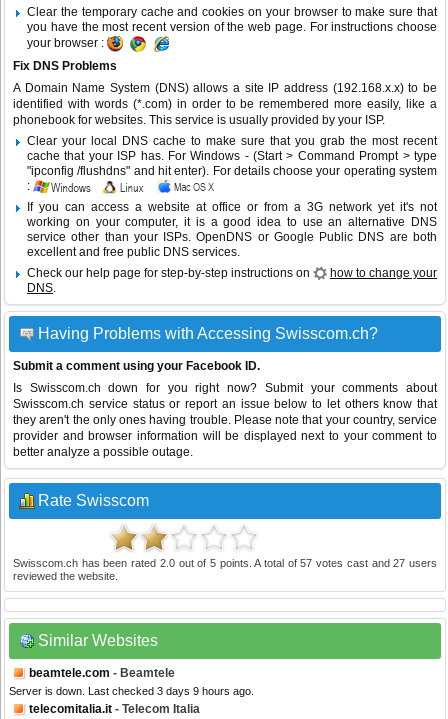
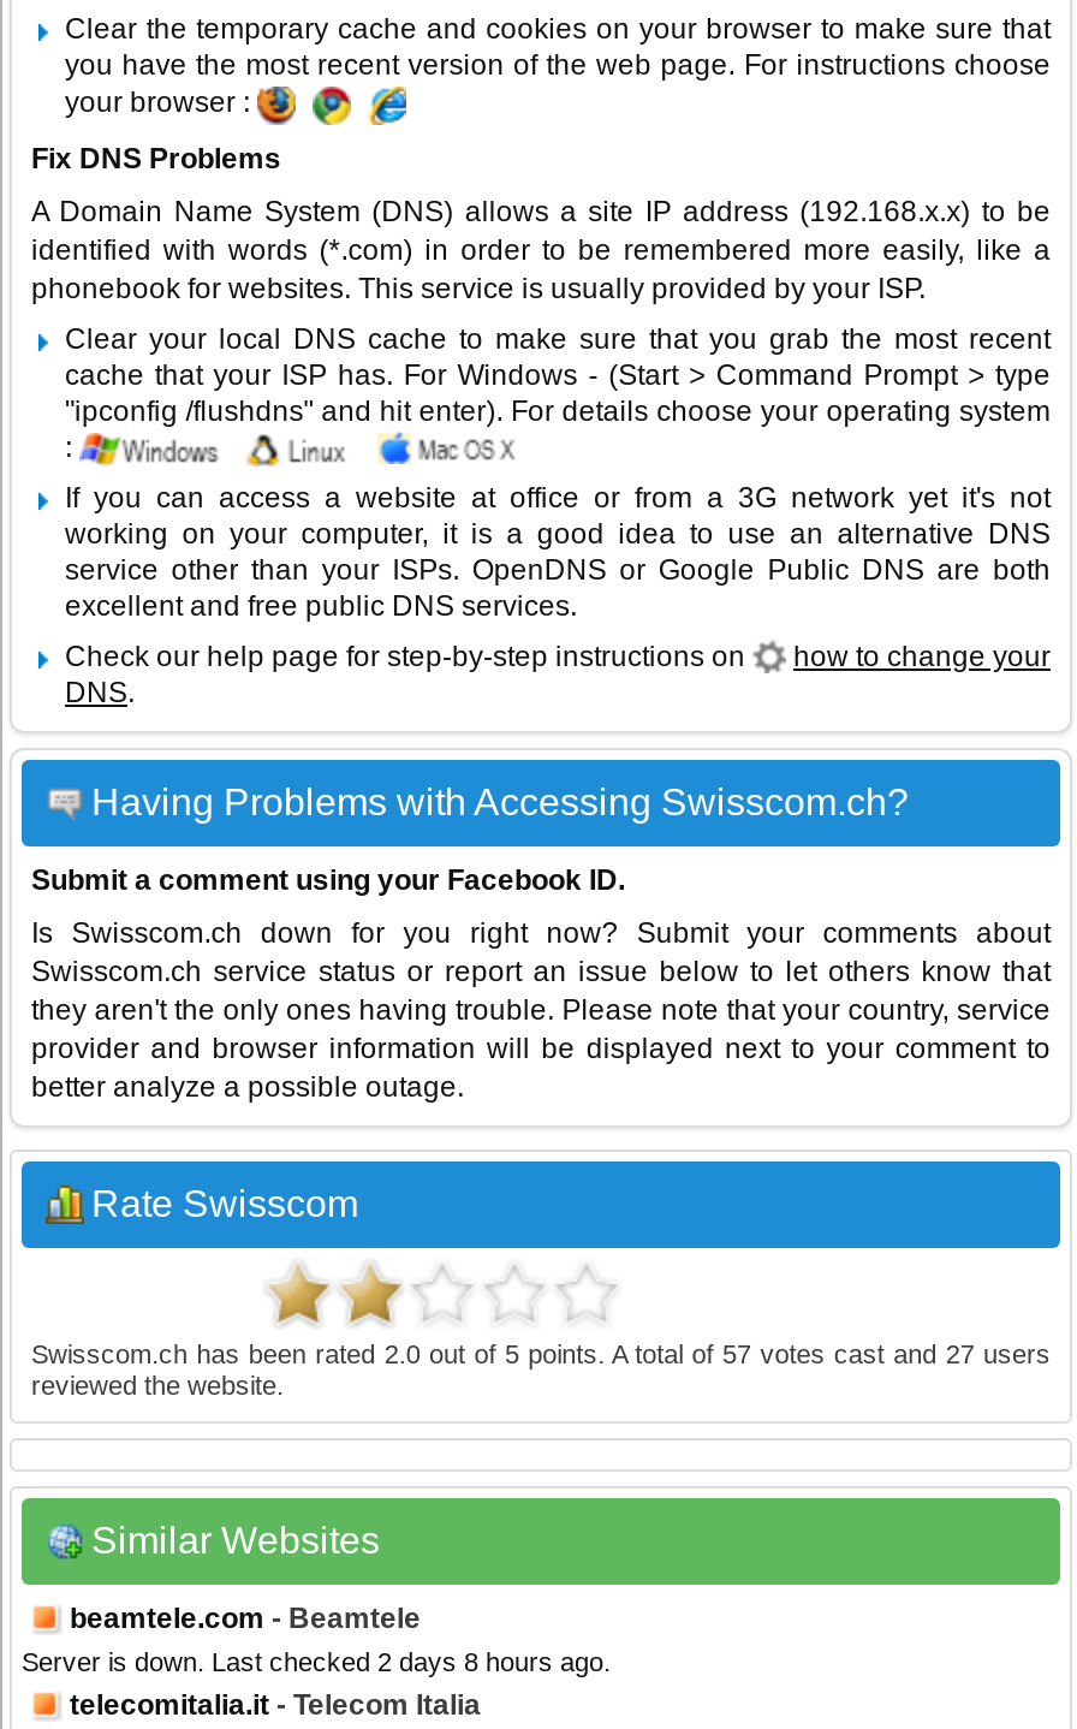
- Server is down. Last checked 3 days 9 hours ago.
+ Server is down. Last checked 2 days 8 hours ago.
